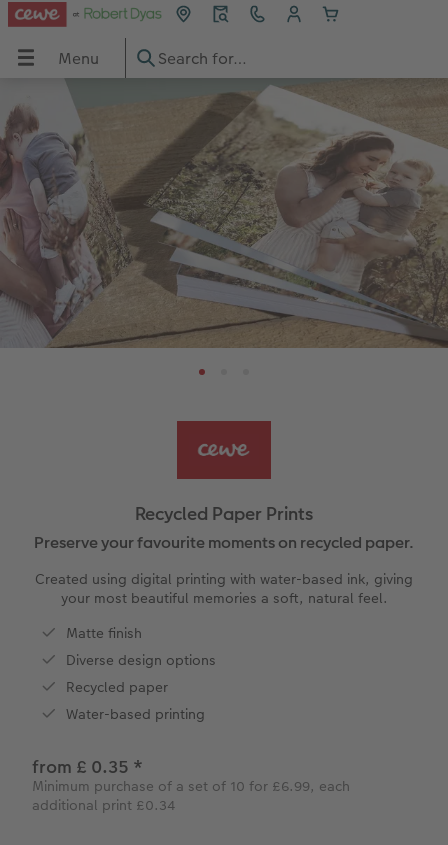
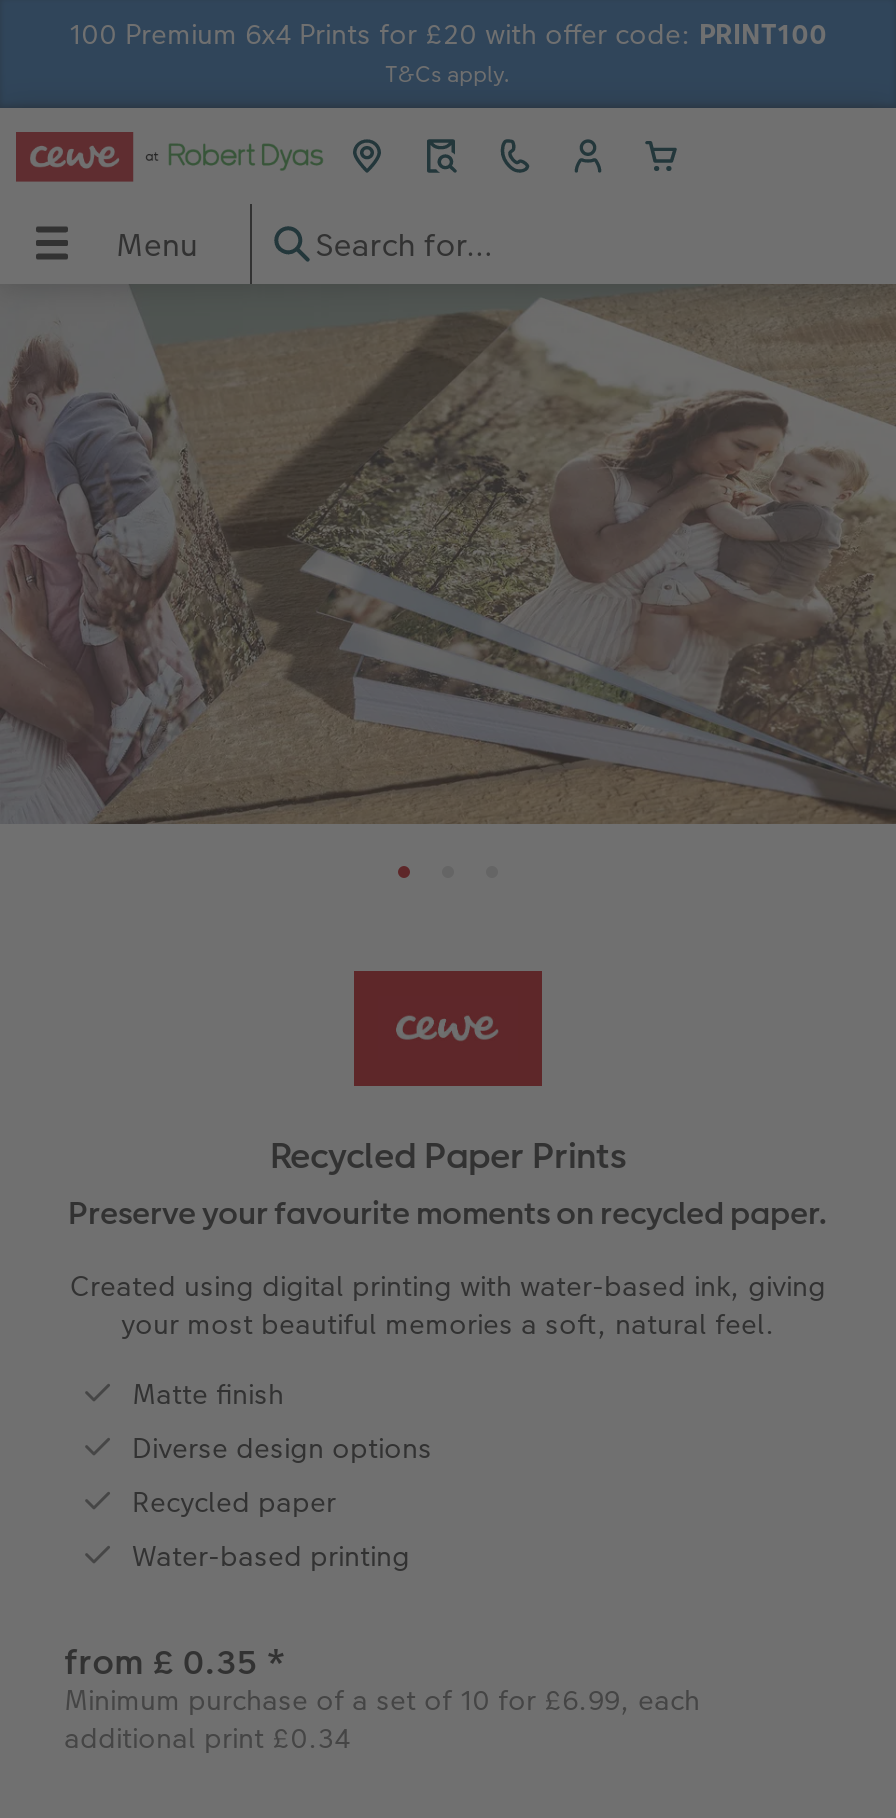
+ 100 Premium 6x4 Prints for £20 with offer code: PRINT100
+ T&Cs apply.
